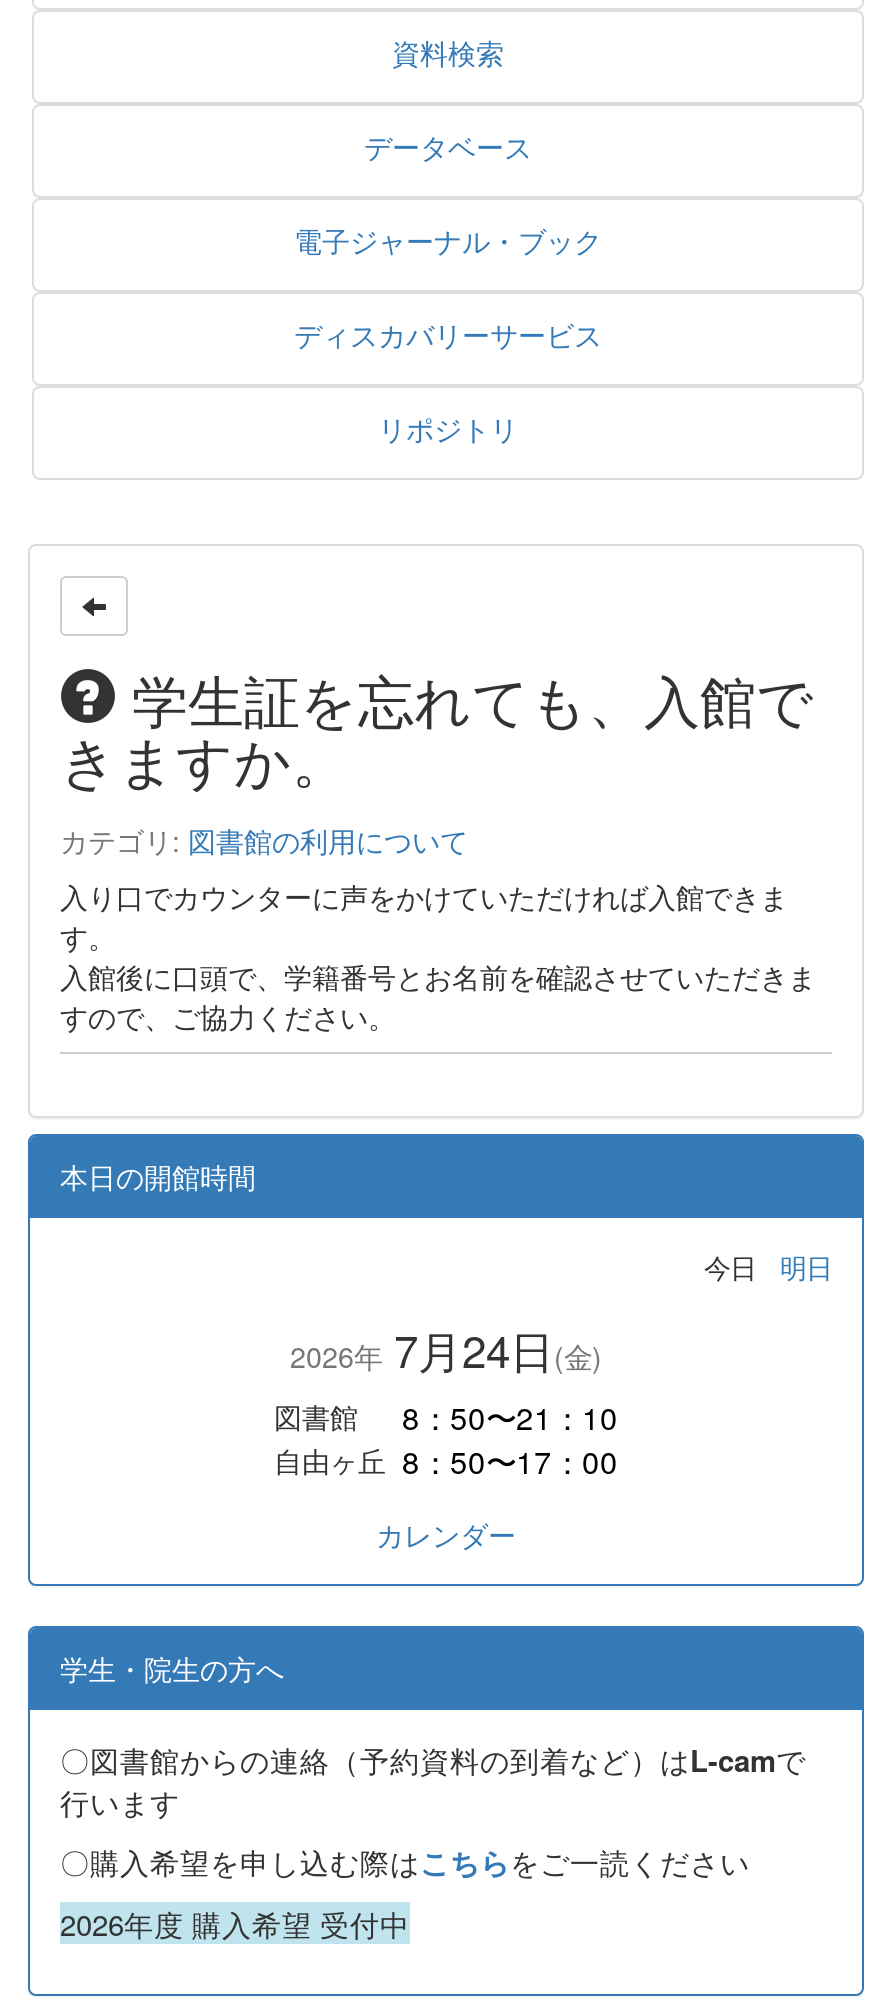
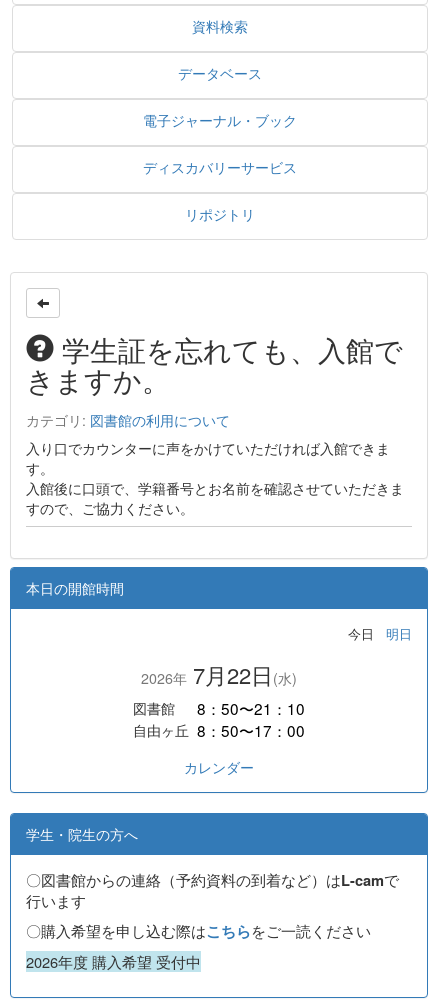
- 2026年 7月24日(金)
+ 2026年 7月22日(水)
